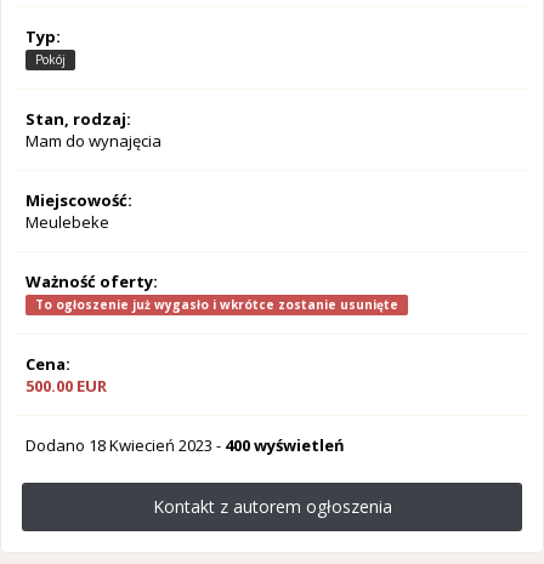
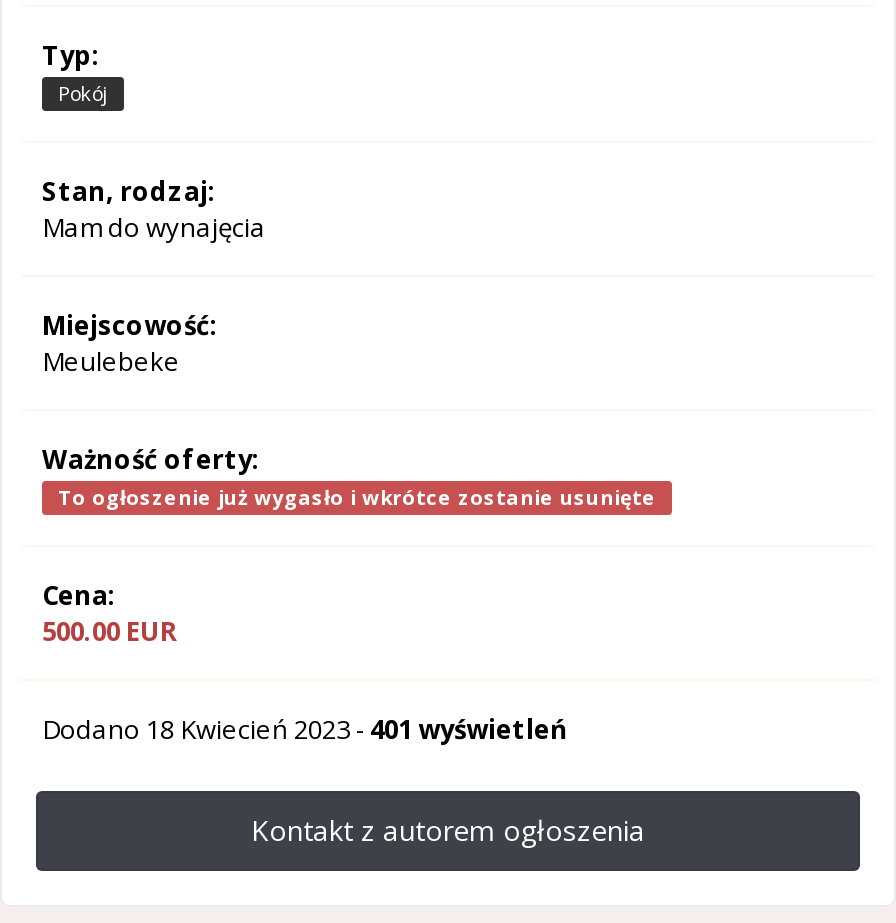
- Dodano 18 Kwiecień 2023 - 400 wyświetleń
+ Dodano 18 Kwiecień 2023 - 401 wyświetleń
